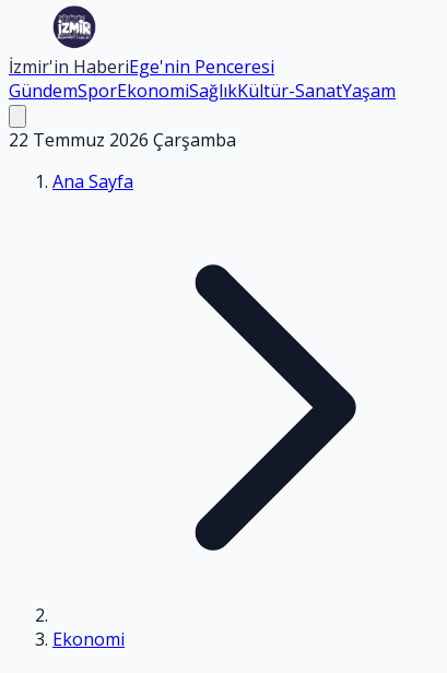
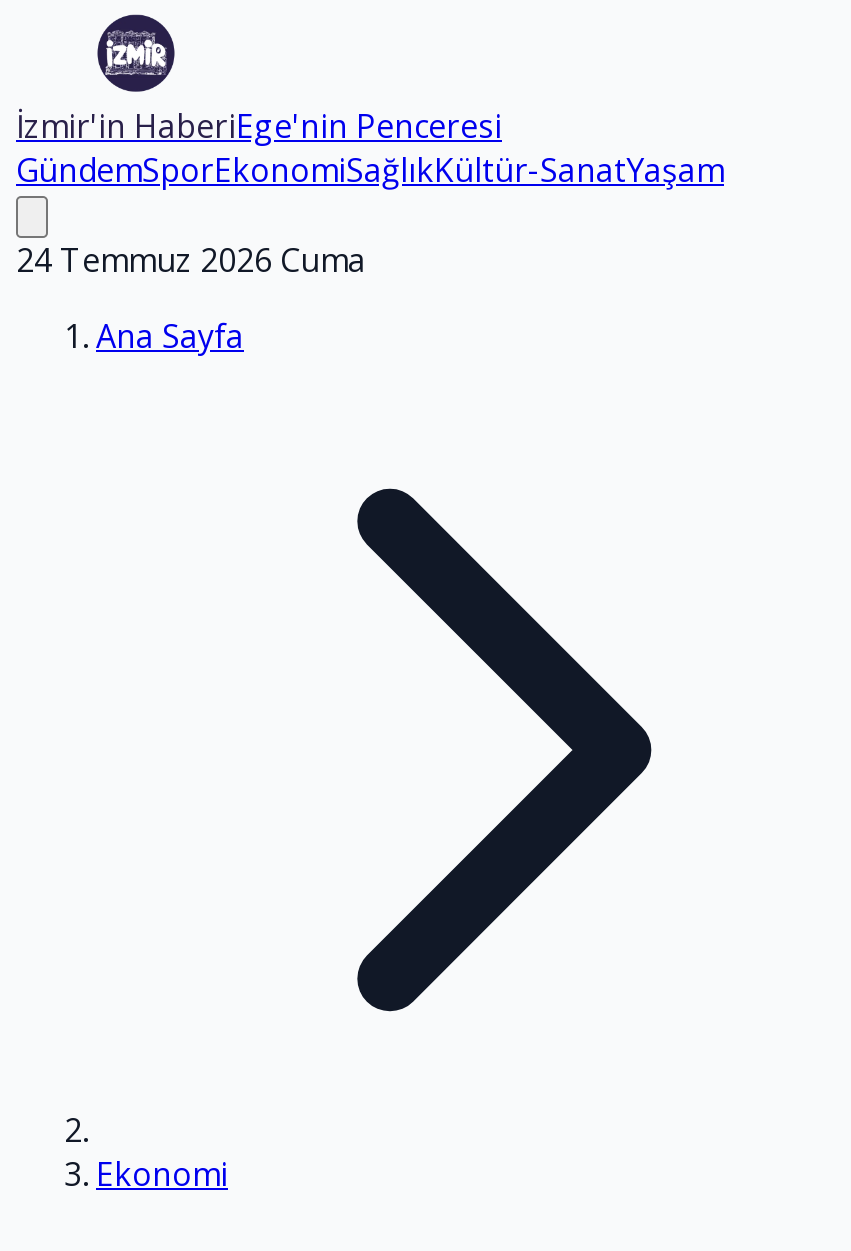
- 22 Temmuz 2026 Çarşamba
+ 24 Temmuz 2026 Cuma
